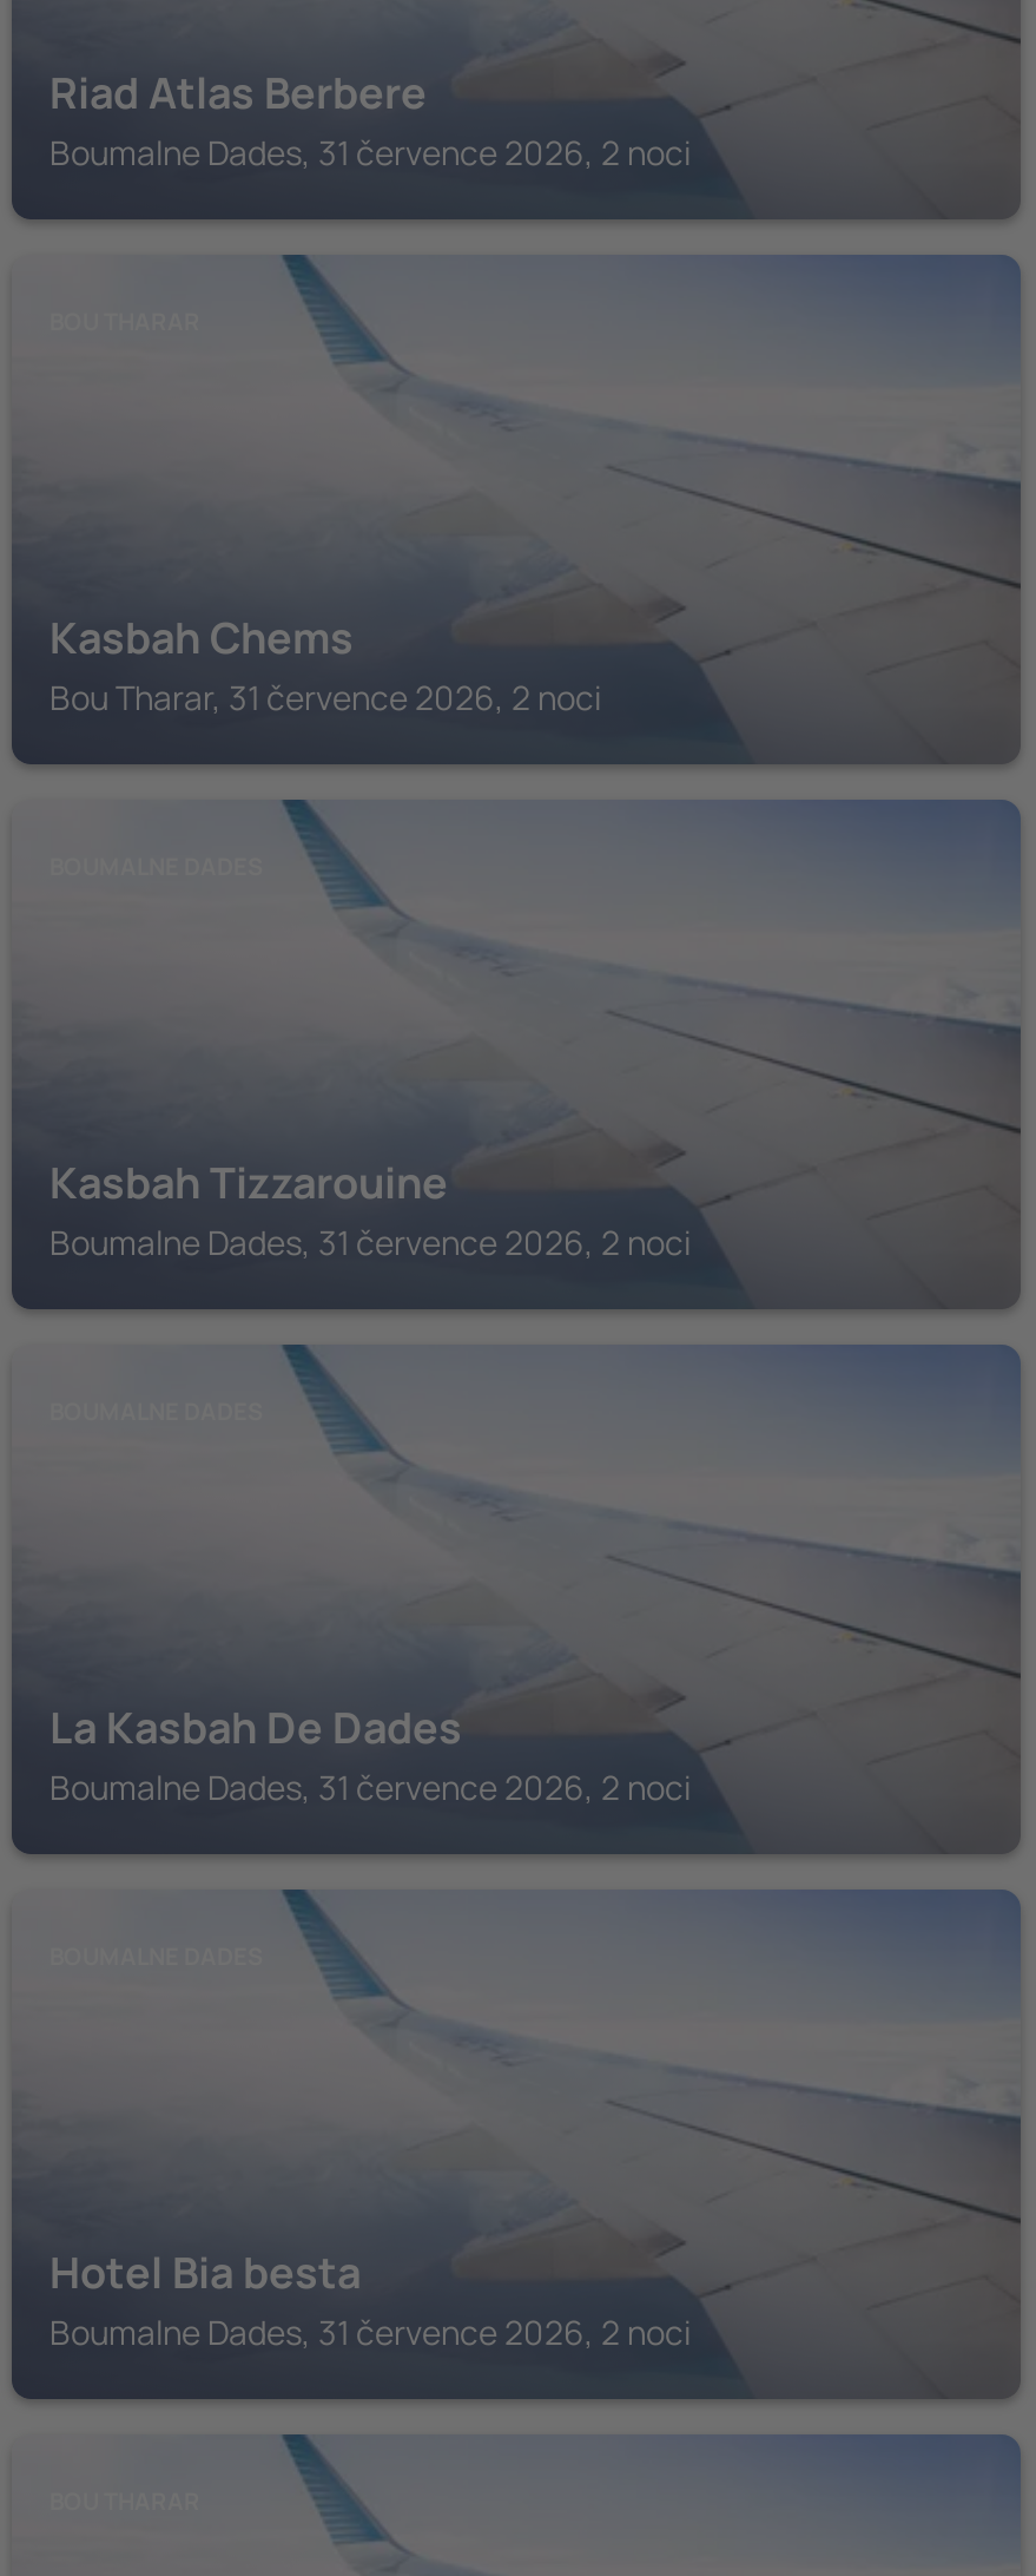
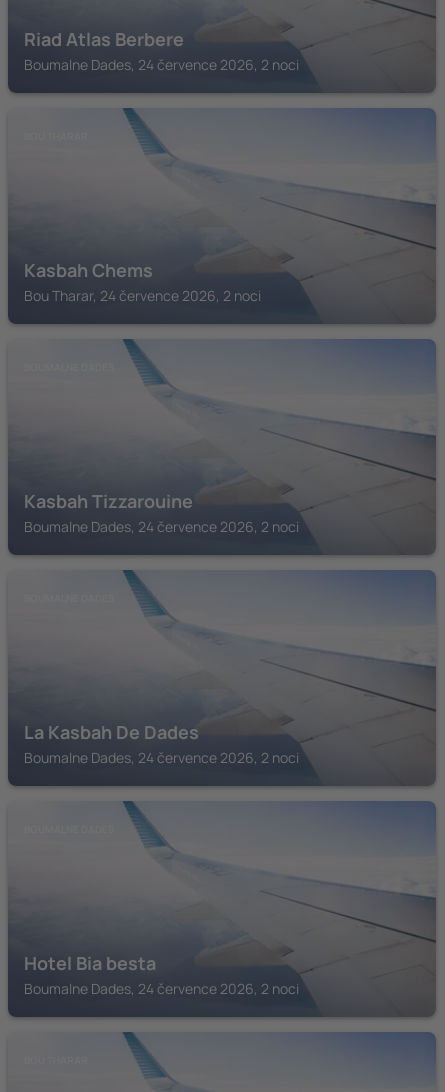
- Boumalne Dades, 31 července 2026, 2 noci
+ Boumalne Dades, 24 července 2026, 2 noci

- Bou Tharar, 31 července 2026, 2 noci
+ Bou Tharar, 24 července 2026, 2 noci

- Boumalne Dades, 31 července 2026, 2 noci
+ Boumalne Dades, 24 července 2026, 2 noci

- Boumalne Dades, 31 července 2026, 2 noci
+ Boumalne Dades, 24 července 2026, 2 noci

- Boumalne Dades, 31 července 2026, 2 noci
+ Boumalne Dades, 24 července 2026, 2 noci
